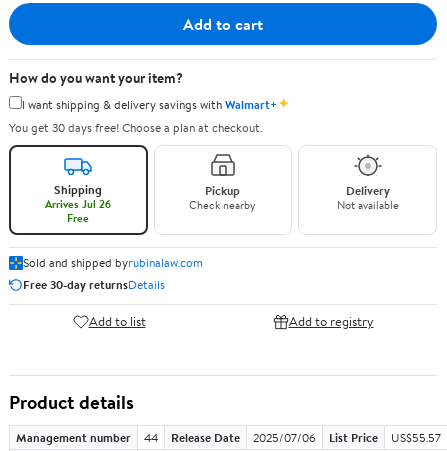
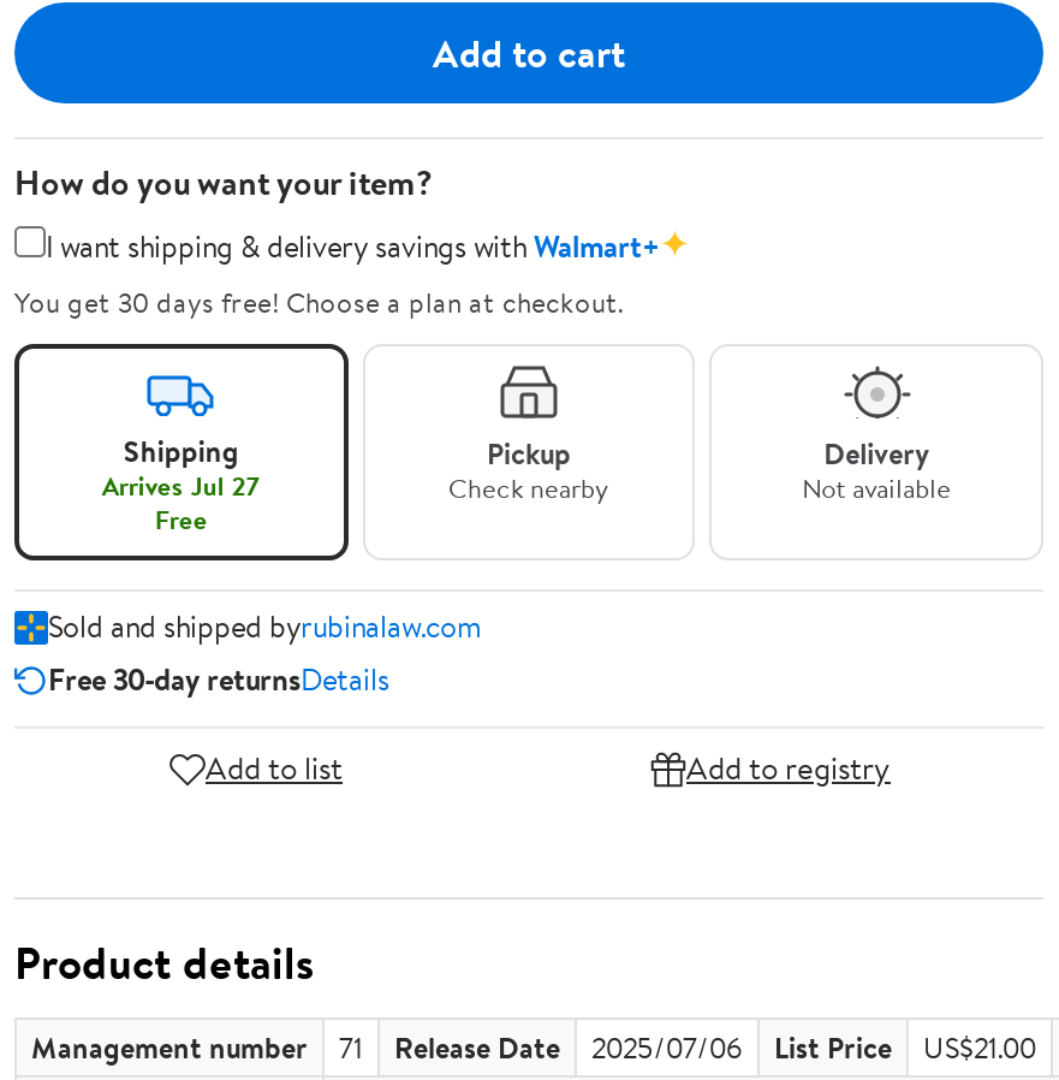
- Arrives Jul 26
+ Arrives Jul 27

- 44
+ 71

- US$55.57
+ US$21.00
